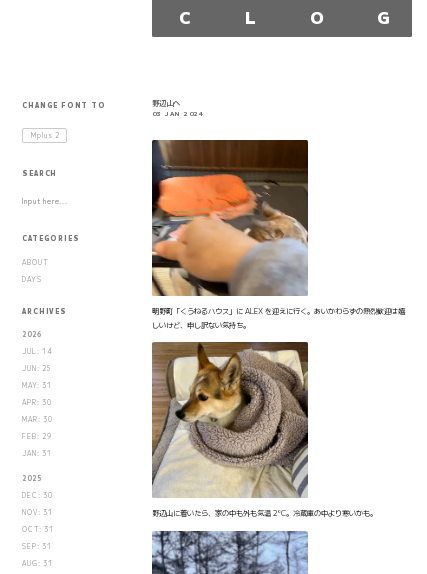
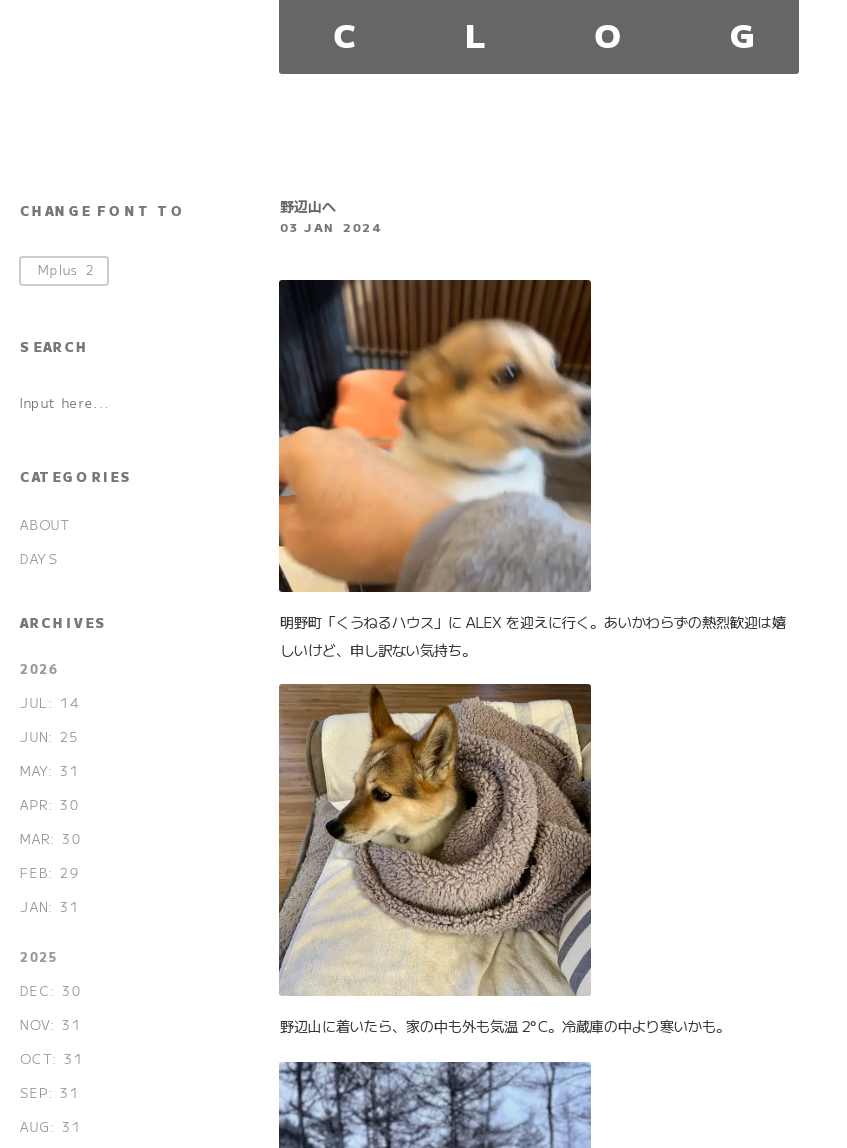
- [image]
+ [image]
